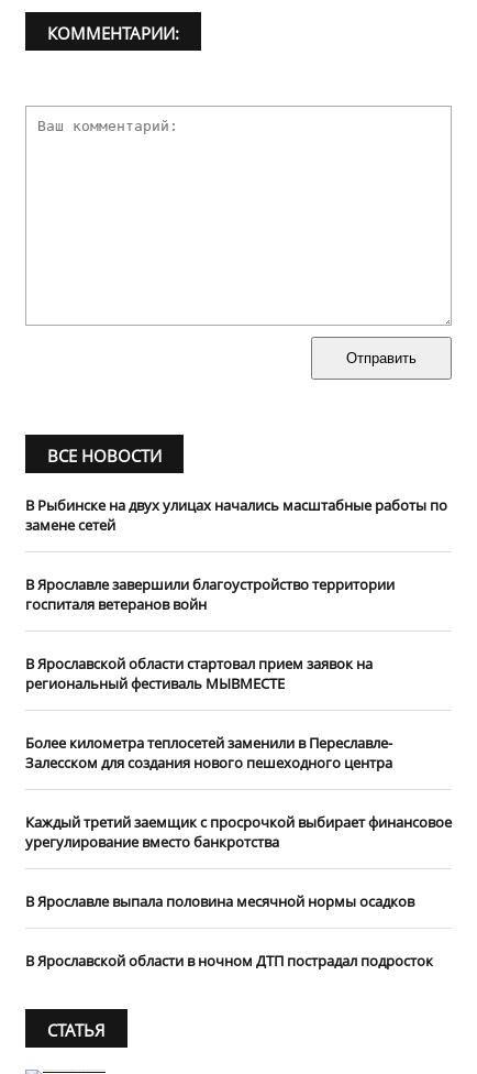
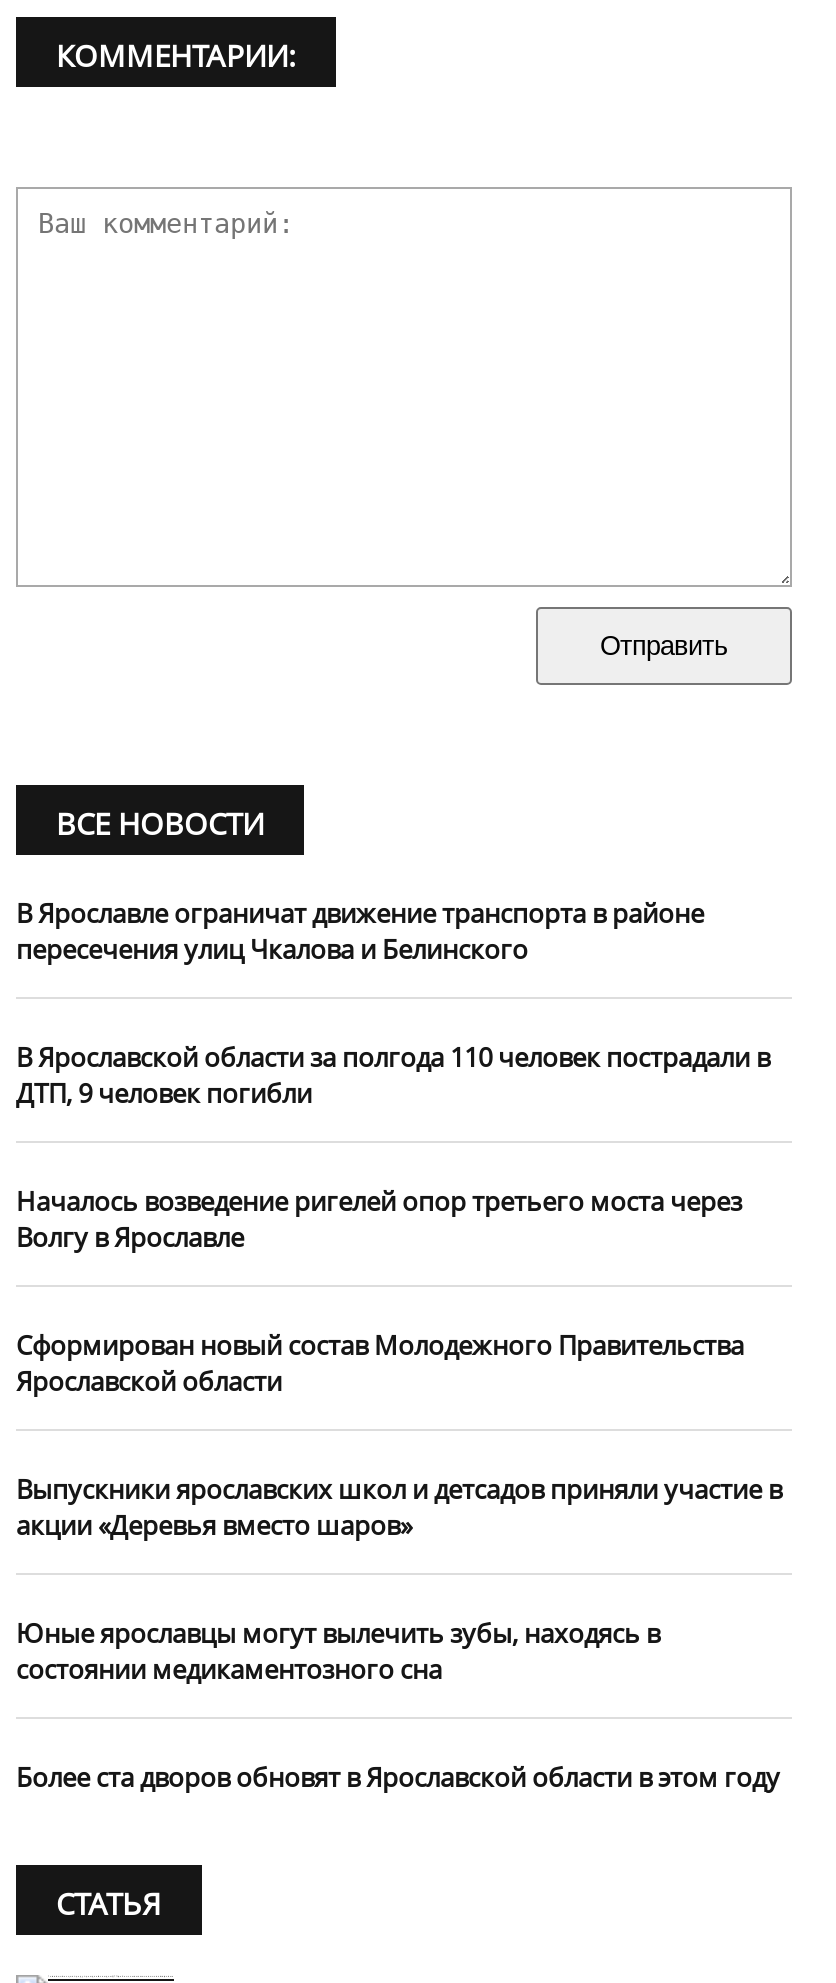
- В Рыбинске на двух улицах начались масштабные работы по
- замене сетей
+ В Ярославле ограничат движение транспорта в районе
+ пересечения улиц Чкалова и Белинского

- В Ярославле завершили благоустройство территории
- госпиталя ветеранов войн
+ В Ярославской области за полгода 110 человек пострадали в
+ ДТП, 9 человек погибли

- В Ярославской области стартовал прием заявок на
- региональный фестиваль МЫВМЕСТЕ
+ Началось возведение ригелей опор третьего моста через
+ Волгу в Ярославле

- Более километра теплосетей заменили в Переславле-
- Залесском для создания нового пешеходного центра
+ Сформирован новый состав Молодежного Правительства
+ Ярославской области

- Каждый третий заемщик с просрочкой выбирает финансовое
- урегулирование вместо банкротства
+ Выпускники ярославских школ и детсадов приняли участие в
+ акции «Деревья вместо шаров»

- В Ярославле выпала половина месячной нормы осадков
+ Юные ярославцы могут вылечить зубы, находясь в
+ состоянии медикаментозного сна

- В Ярославской области в ночном ДТП пострадал подросток
+ Более ста дворов обновят в Ярославской области в этом году
